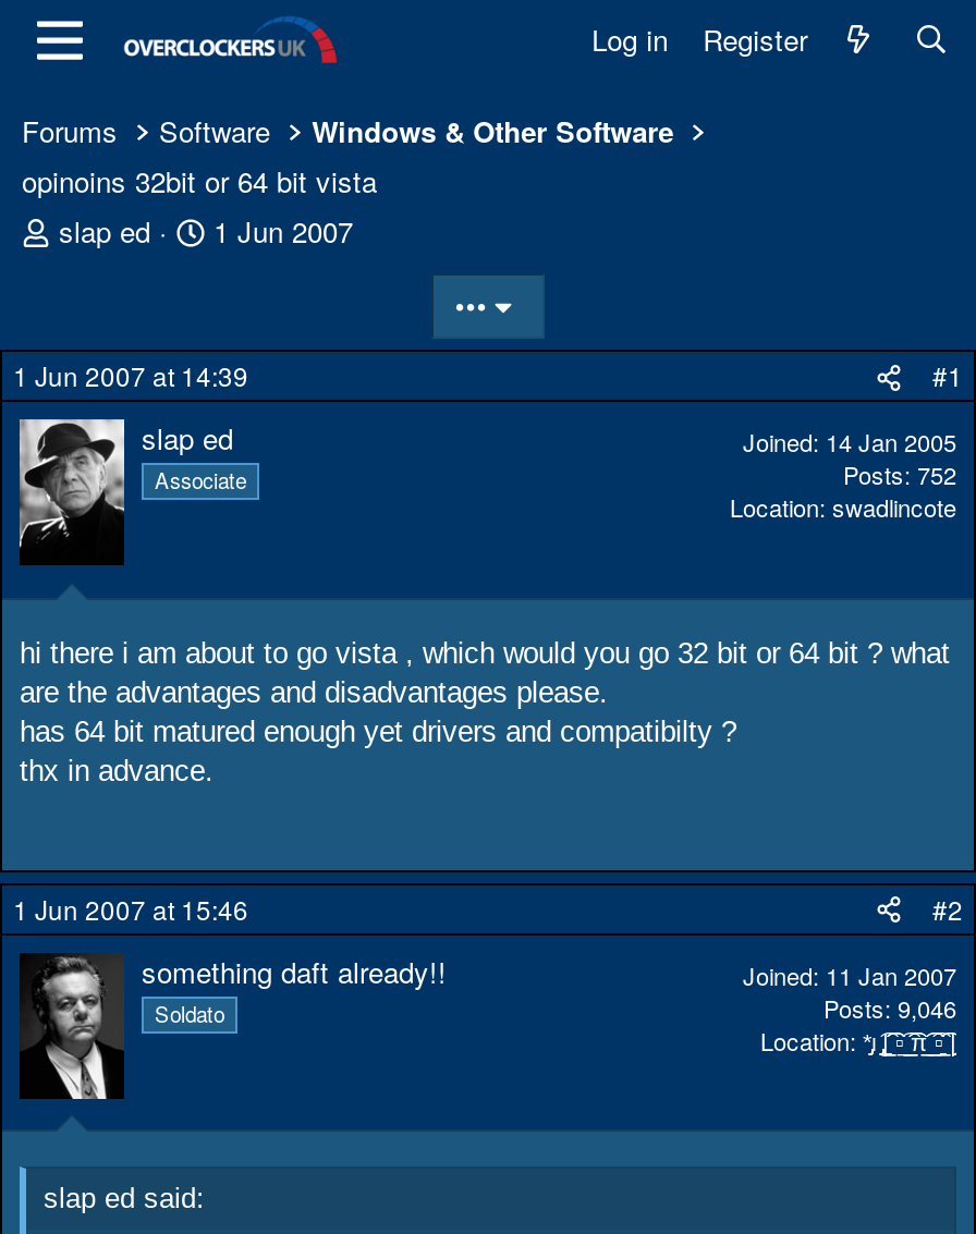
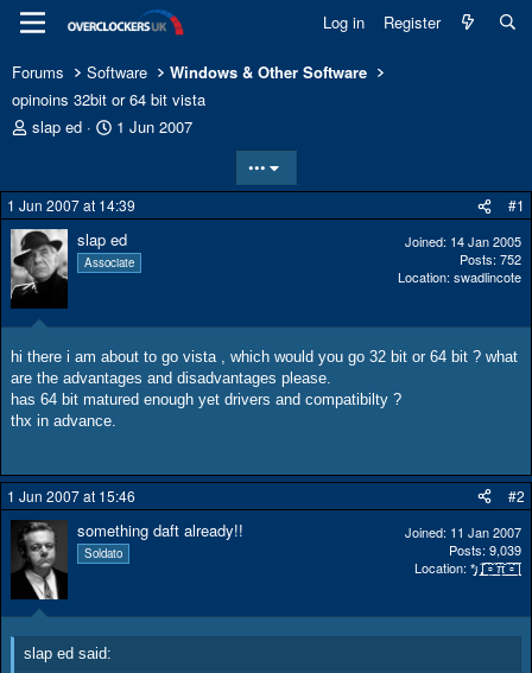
- Posts 9,046
+ Posts 9,039
